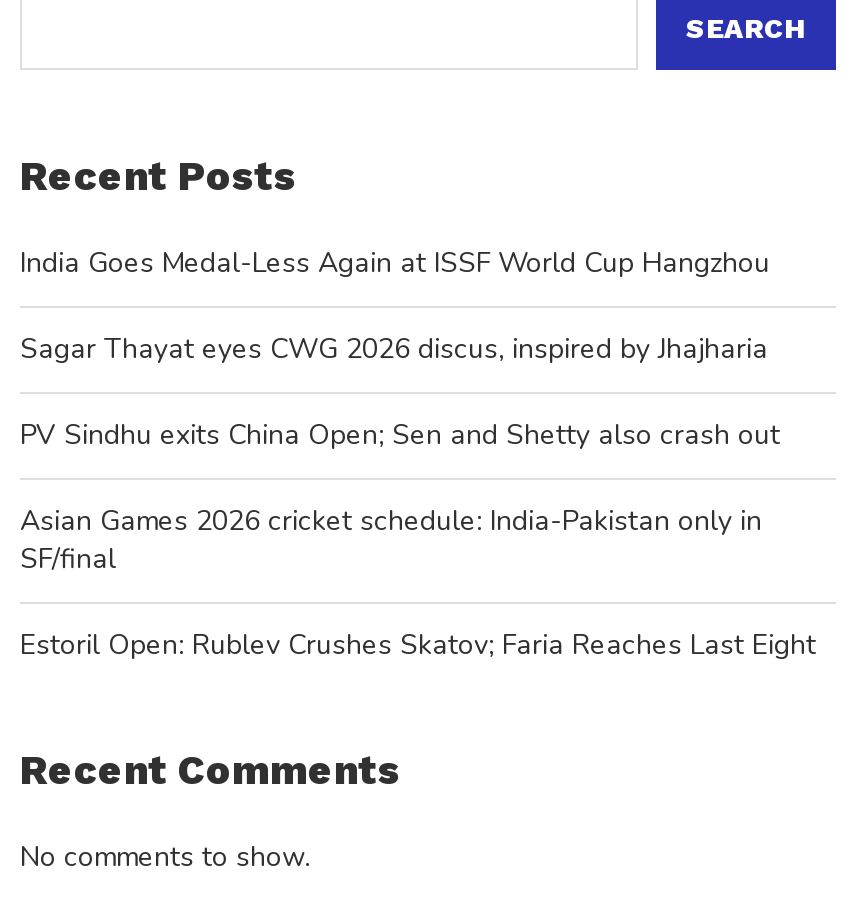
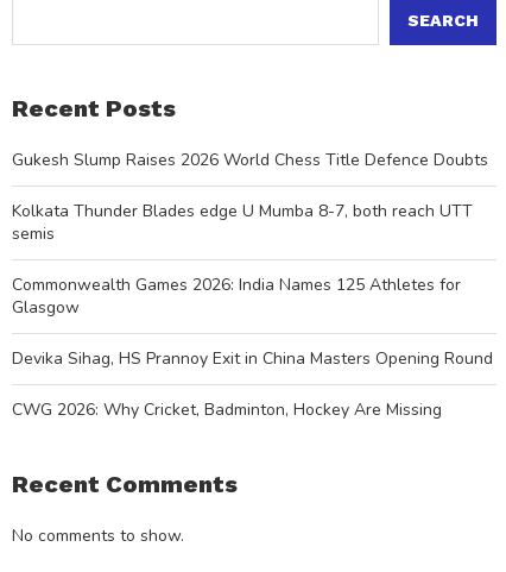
- India Goes Medal-Less Again at ISSF World Cup Hangzhou
+ Gukesh Slump Raises 2026 World Chess Title Defence Doubts

- Sagar Thayat eyes CWG 2026 discus, inspired by Jhajharia
+ Kolkata Thunder Blades edge U Mumba 8-7, both reach UTT
+ semis

- PV Sindhu exits China Open; Sen and Shetty also crash out
+ Commonwealth Games 2026: India Names 125 Athletes for
+ Glasgow

- Asian Games 2026 cricket schedule: India-Pakistan only in
- SF/final
+ Devika Sihag, HS Prannoy Exit in China Masters Opening Round

- Estoril Open: Rublev Crushes Skatov; Faria Reaches Last Eight
+ CWG 2026: Why Cricket, Badminton, Hockey Are Missing
